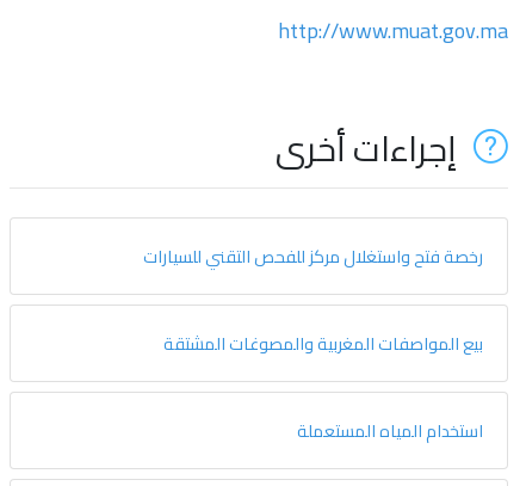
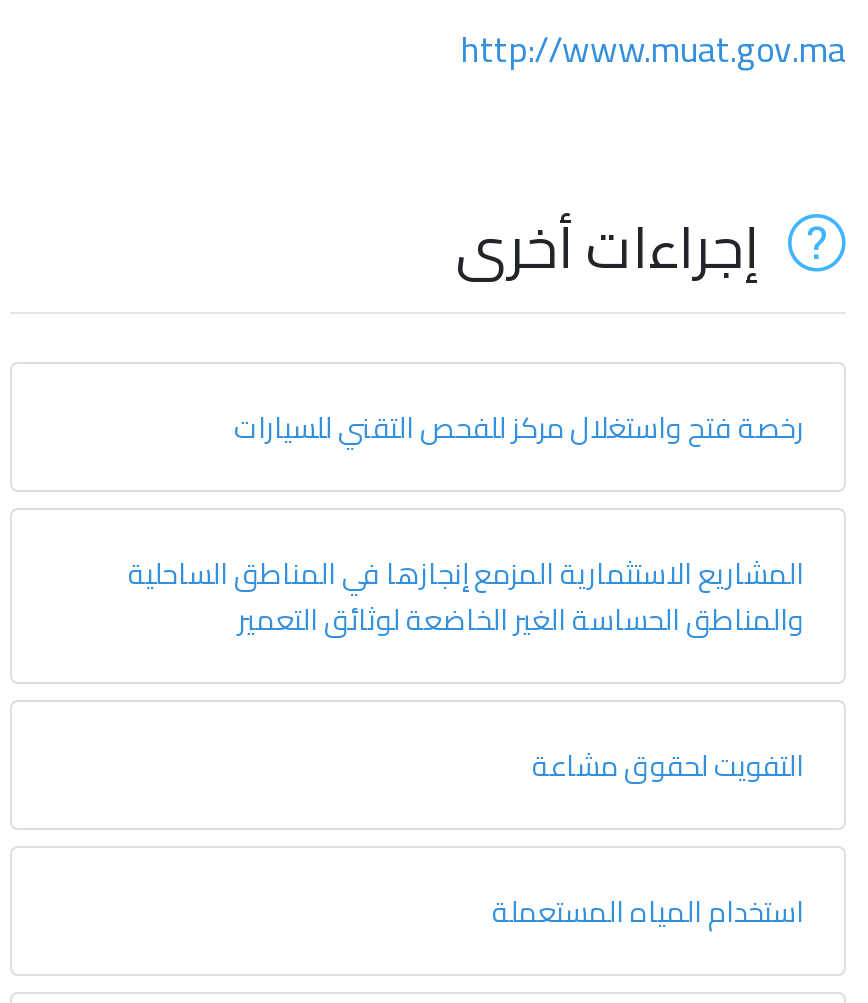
- بيع المواصفات المغربية والمصوغات المشتقة
+ المشاريع الاستثمارية المزمع إنجازها في المناطق الساحلية
+ والمناطق الحساسة الغير الخاضعة لوثائق التعمير
+ التفويت لحقوق مشاعة
